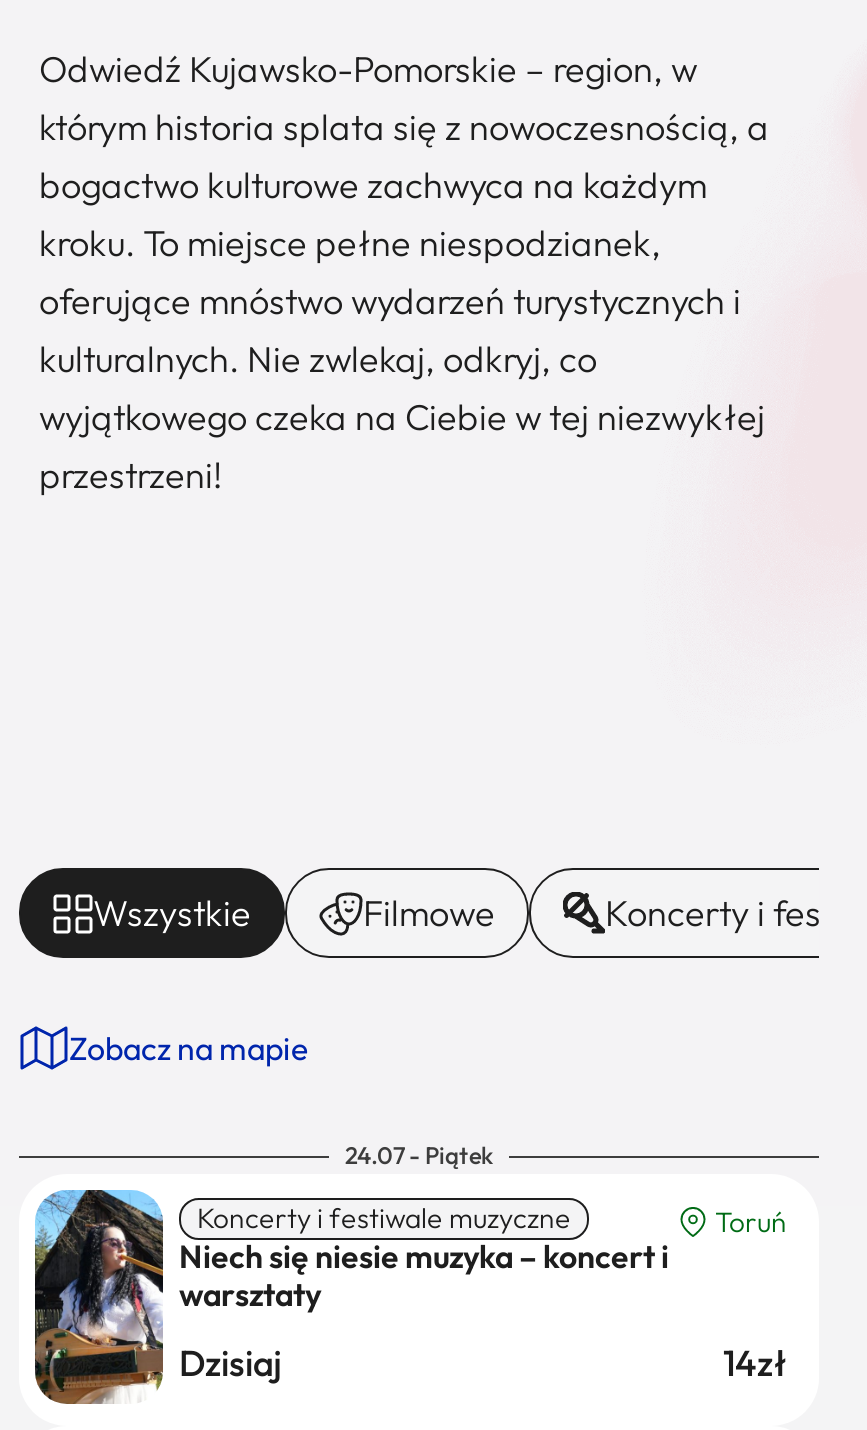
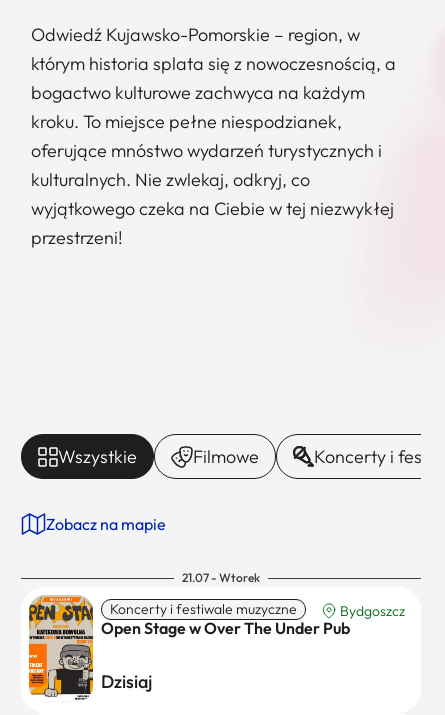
- 24.07 - Piątek
+ 21.07 - Wtorek

- [image]
- Toruń
- Niech się niesie muzyka – koncert i
- warsztaty
+ [image]
+ Bydgoszcz
+ Open Stage w Over The Under Pub

- 14zł
